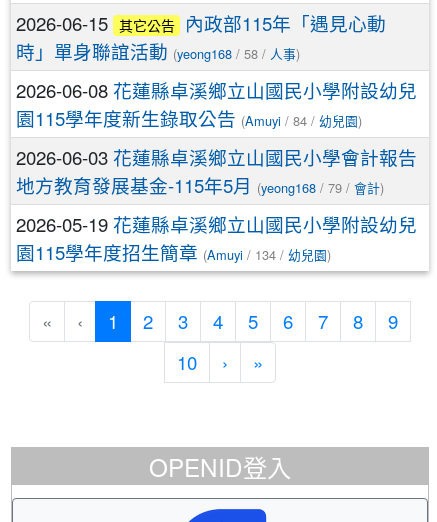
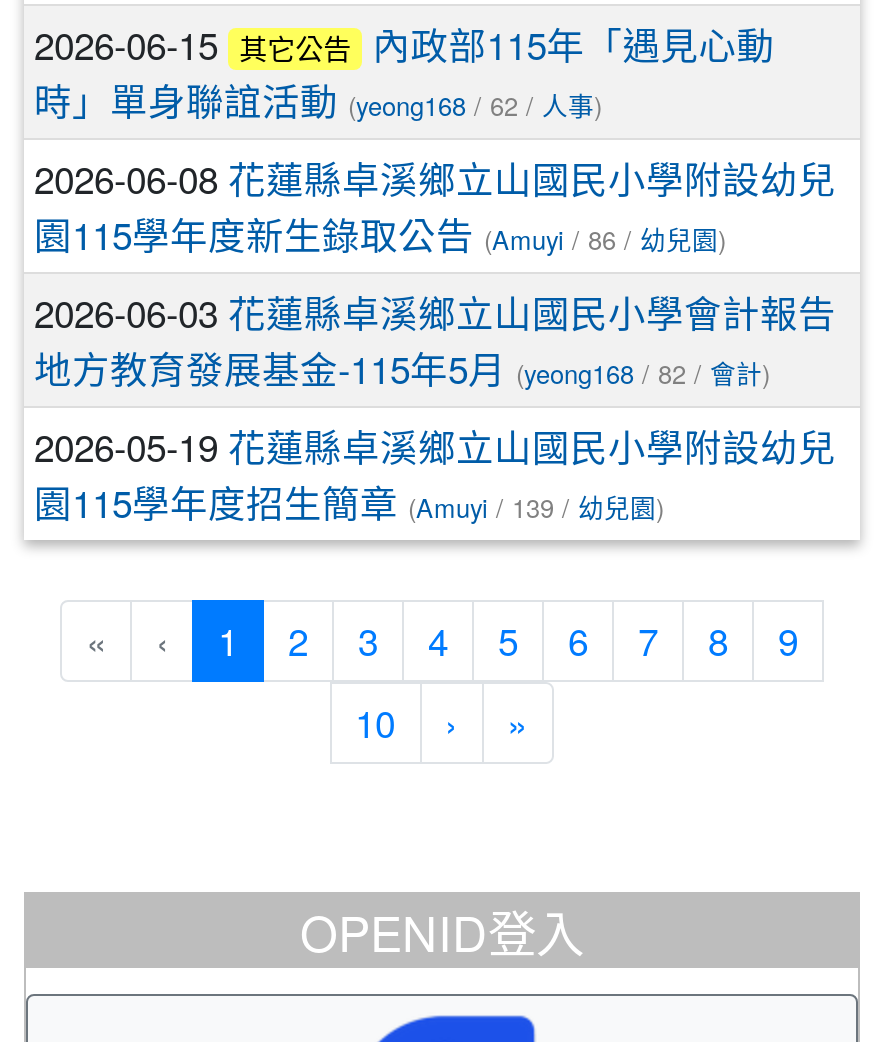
- 時」單身聯誼活動 (yeong168 / 58 /人事)
+ 時」單身聯誼活動 (yeong168 / 62 /人事)

- 園115學年度新生錄取公告 (Amuyi / 84 /幼兒園)
+ 園115學年度新生錄取公告 (Amuyi / 86 /幼兒園)

- 地方教育發展基金-115年5月 (yeong168 / 79 /會計)
+ 地方教育發展基金-115年5月 (yeong168 / 82 /會計)

- 園115學年度招生簡章 (Amuyi / 134 /幼兒園)
+ 園115學年度招生簡章 (Amuyi / 139 /幼兒園)
